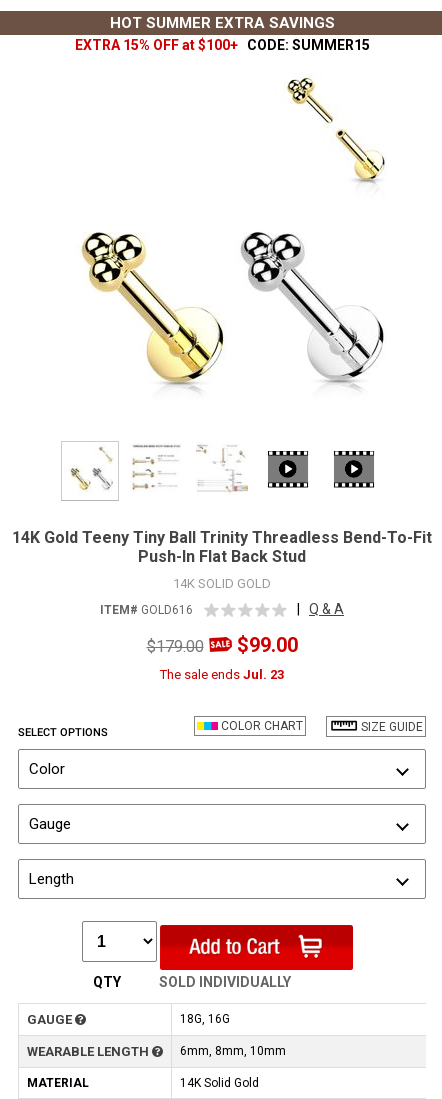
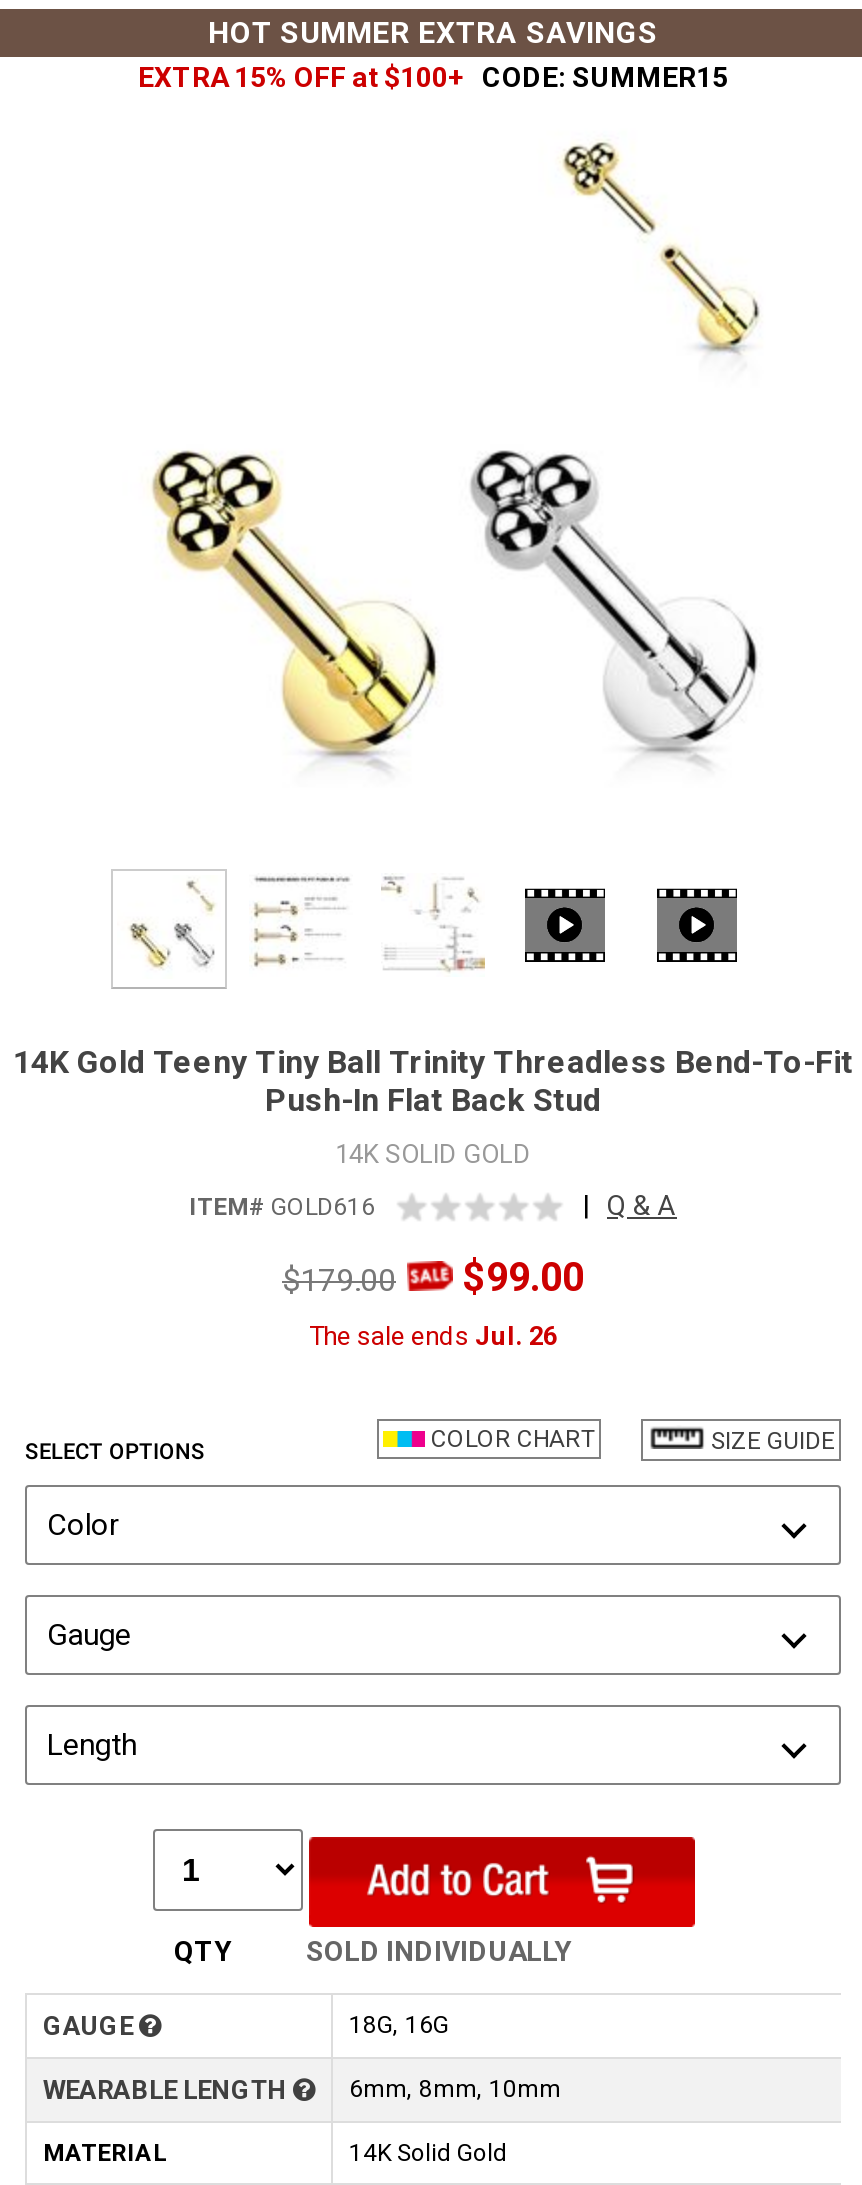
- The sale ends Jul. 23
+ The sale ends Jul. 26
